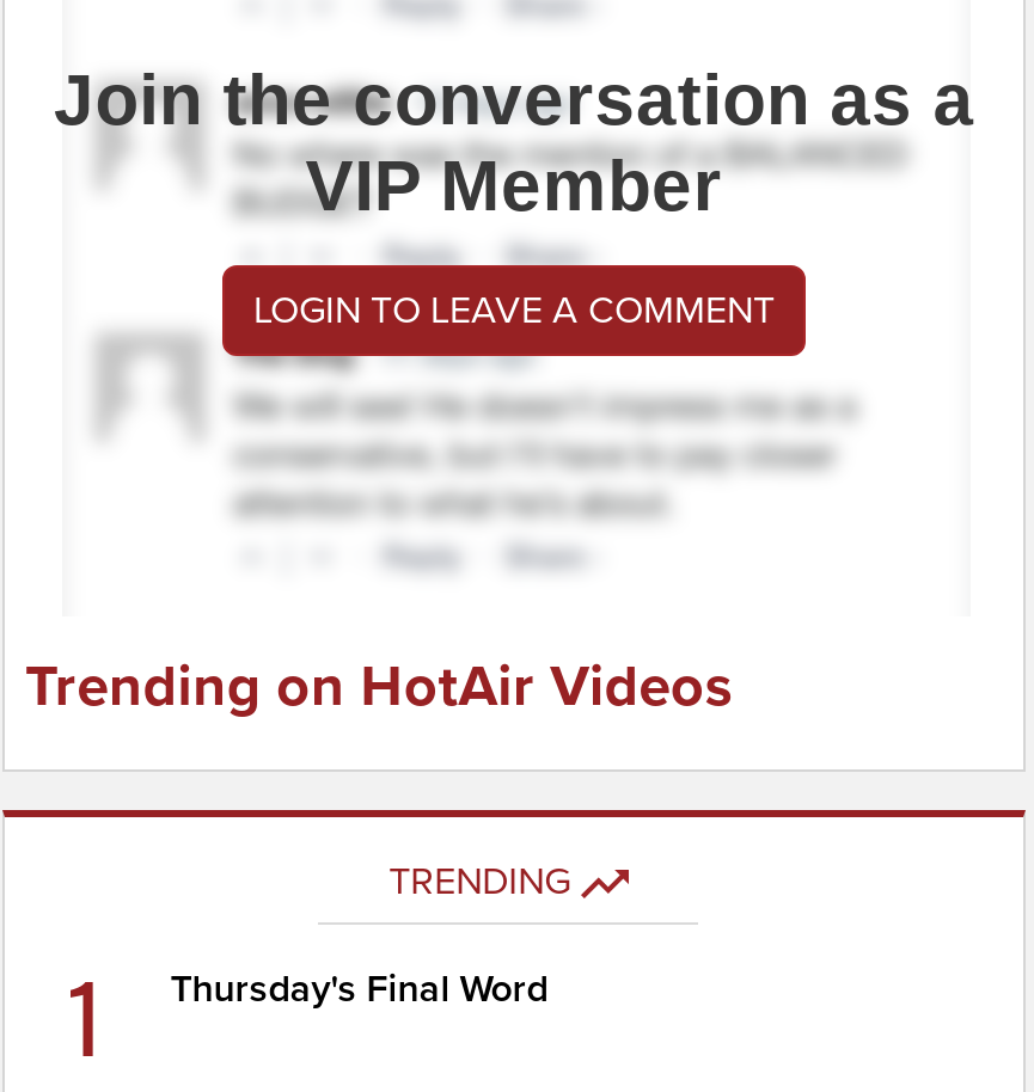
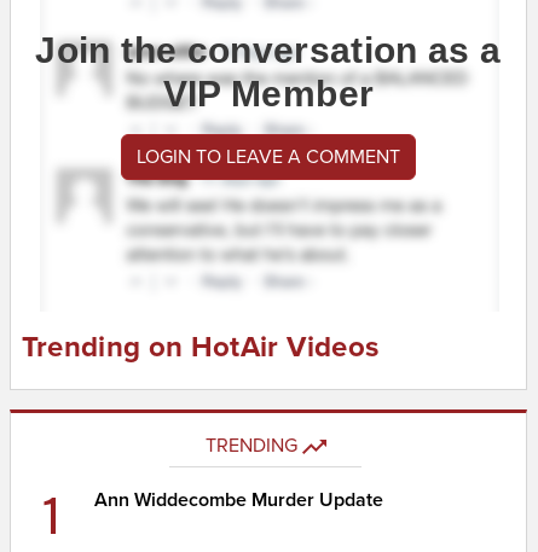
- Thursday's Final Word
+ Ann Widdecombe Murder Update
